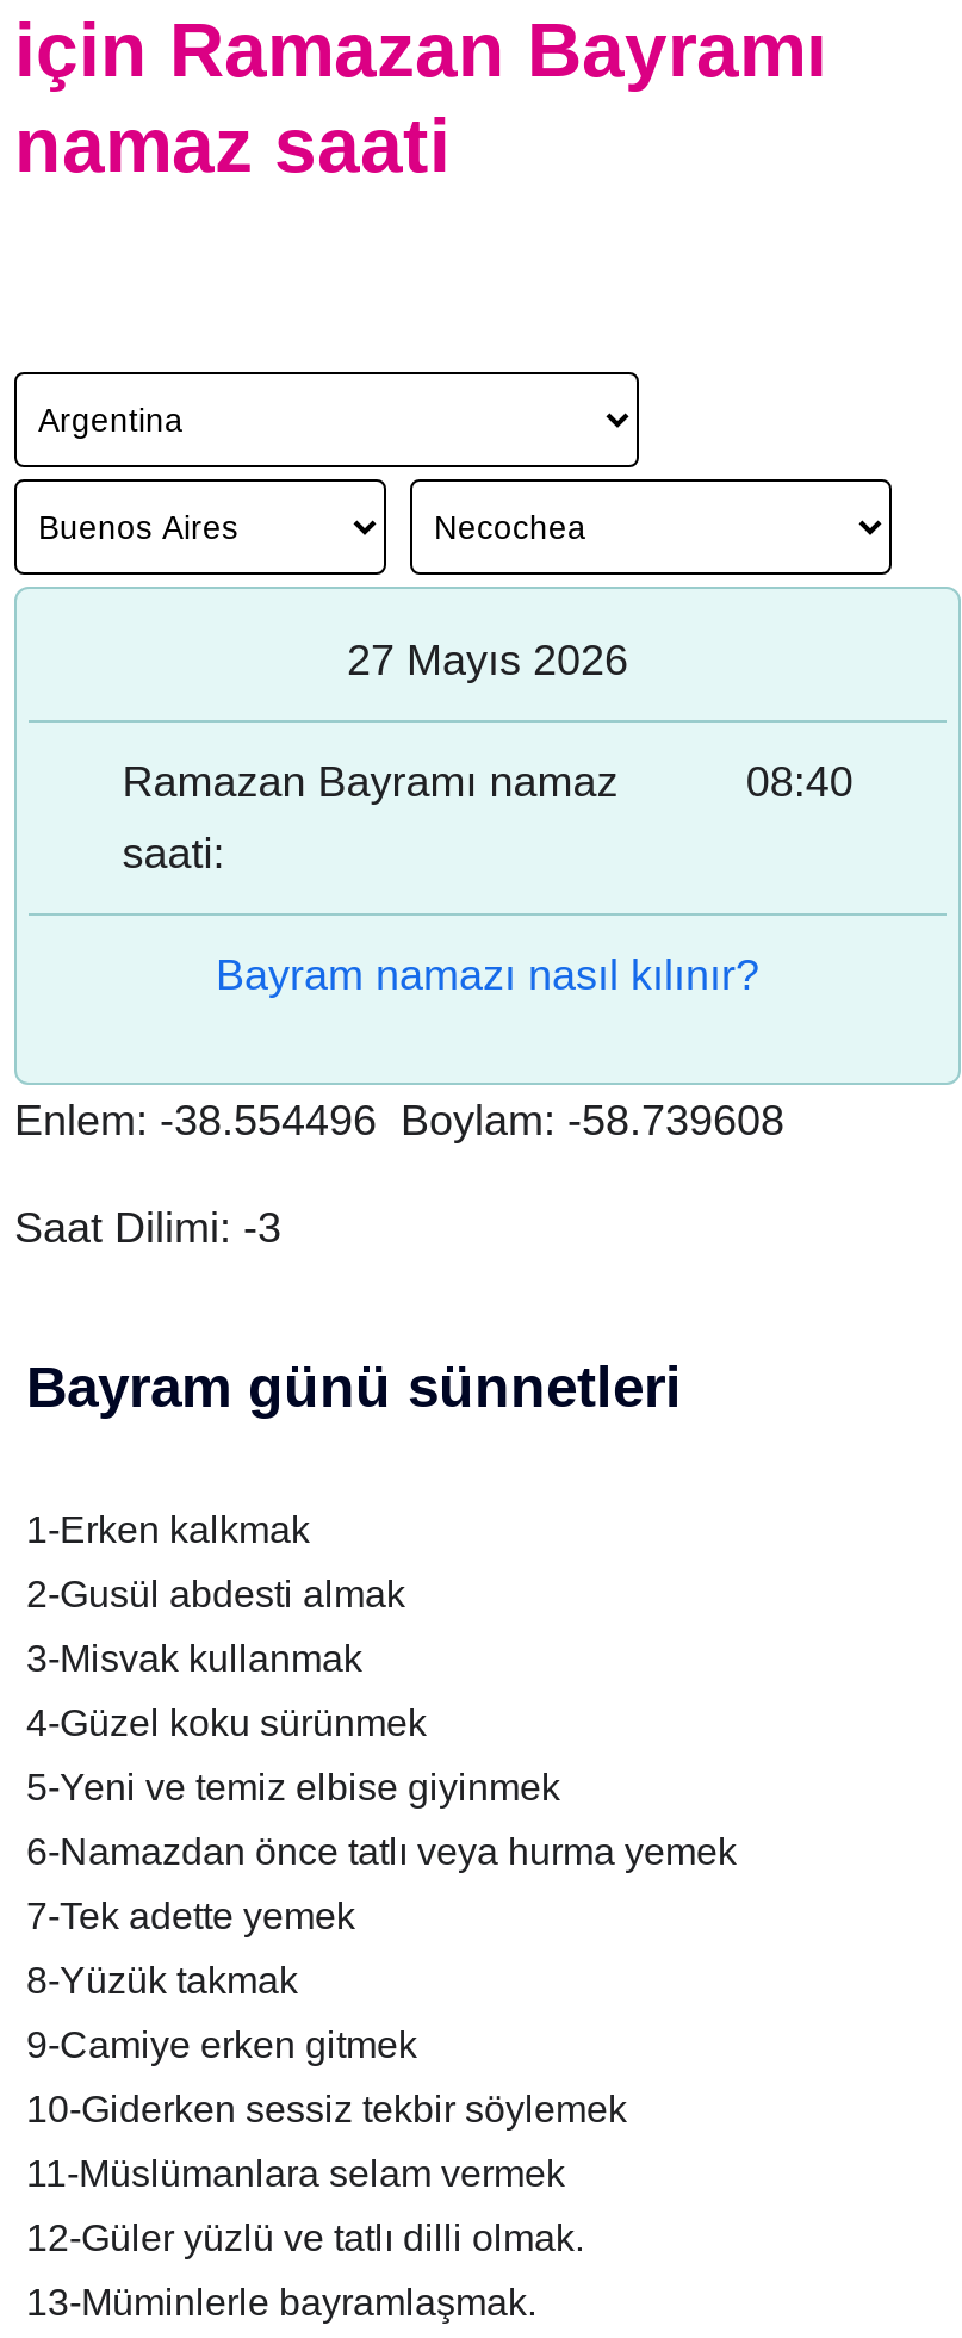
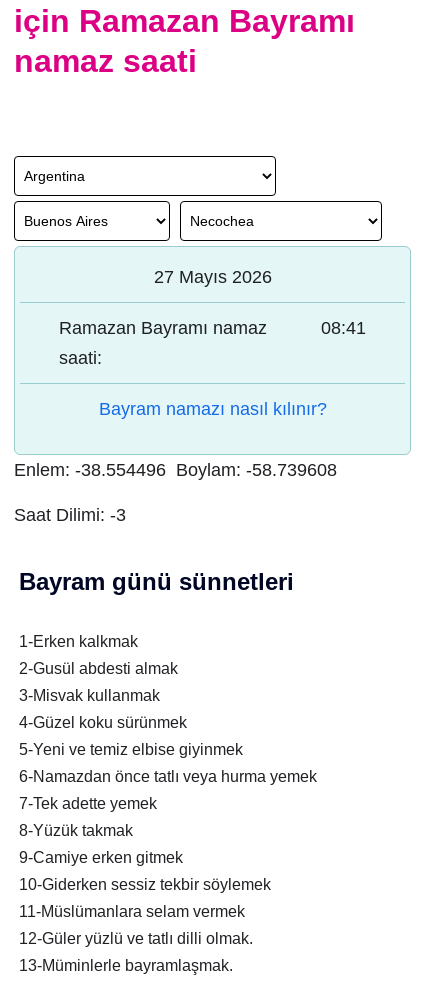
- 08:40
+ 08:41
